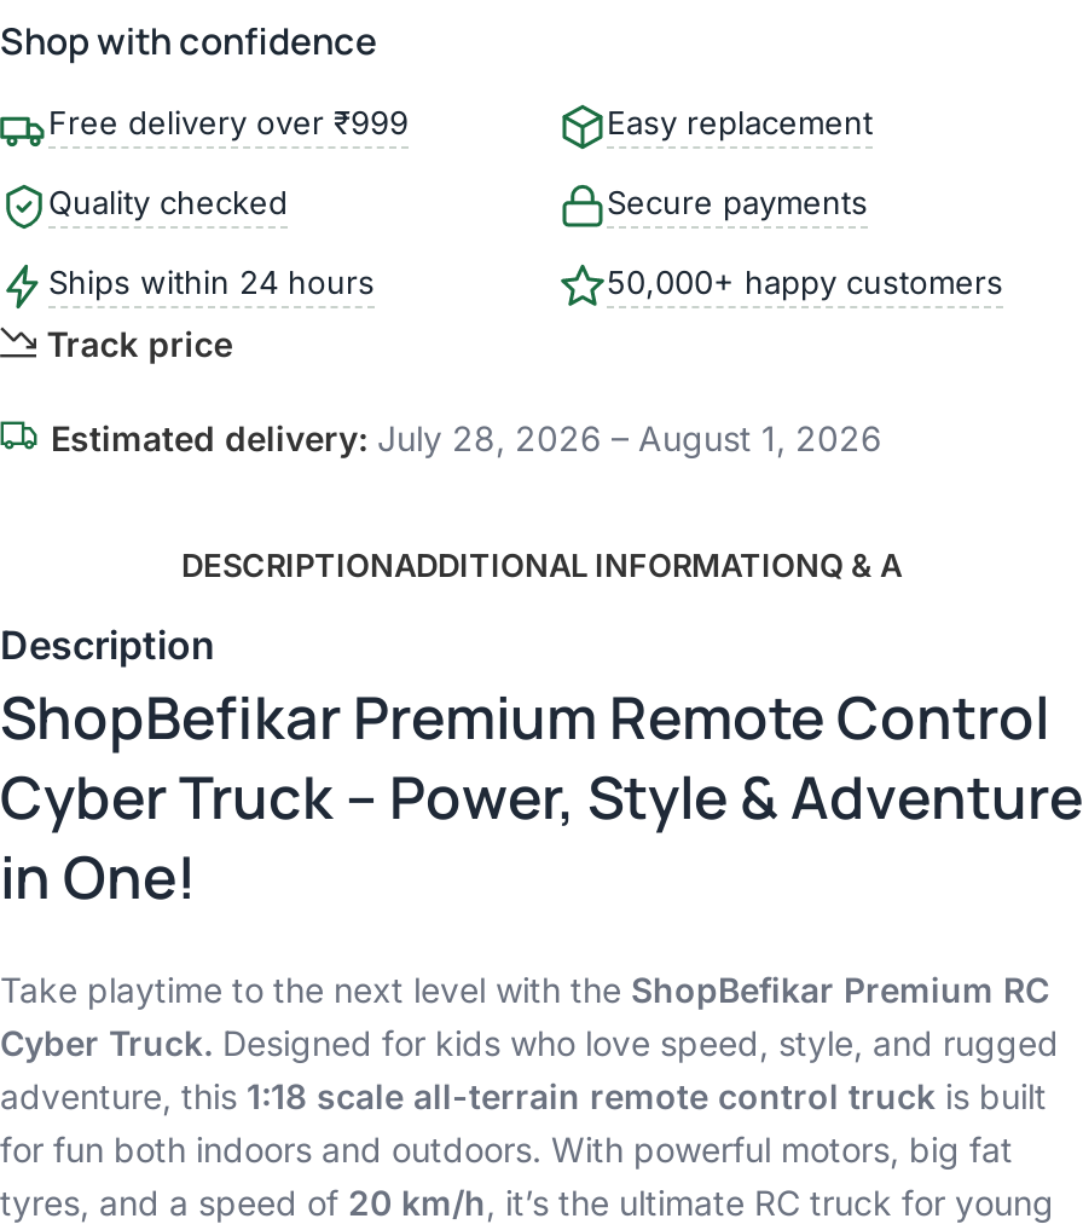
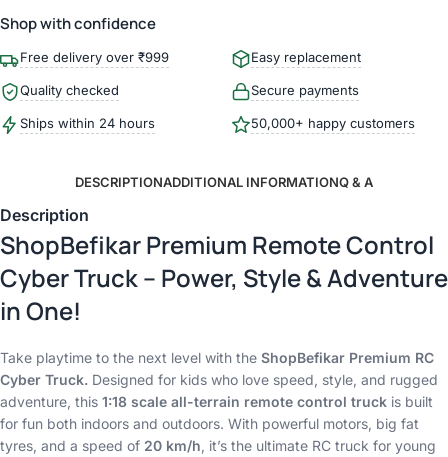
- Track price
- Estimated delivery: July 28, 2026 – August 1, 2026
